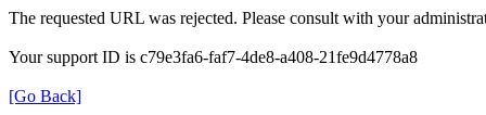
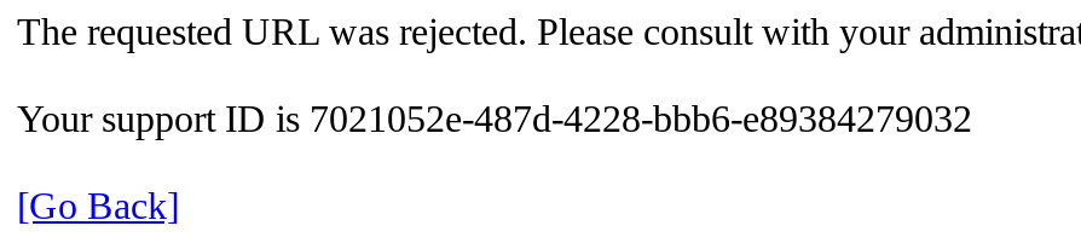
- Your support ID is c79e3fa6-faf7-4de8-a408-21fe9d4778a8
+ Your support ID is 7021052e-487d-4228-bbb6-e89384279032
